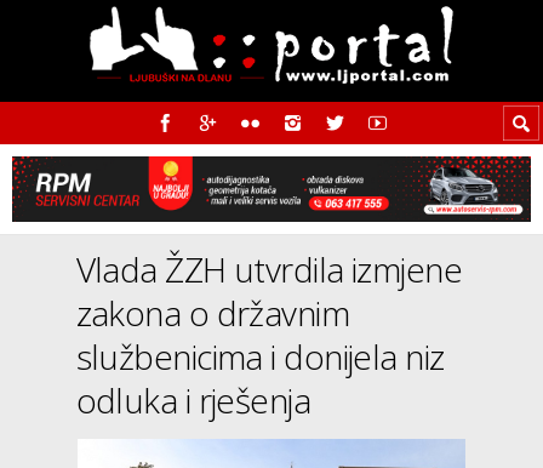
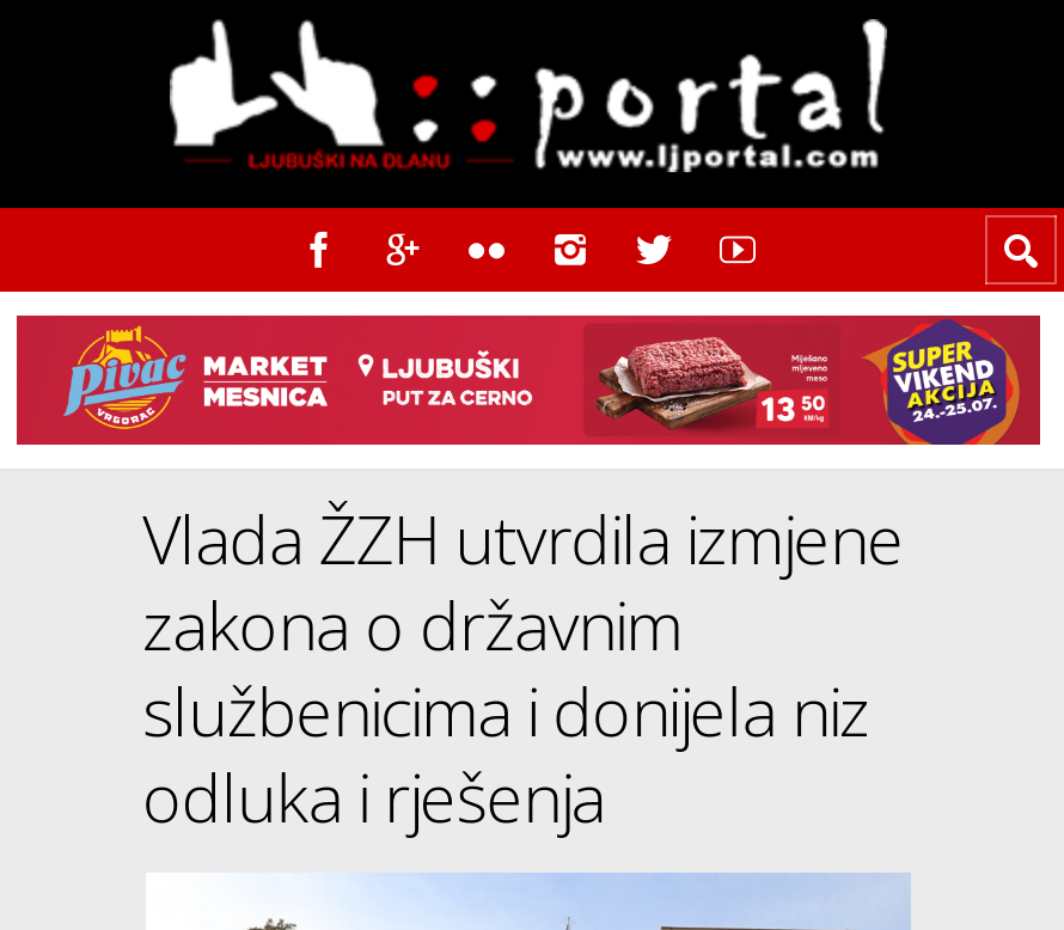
- [image]
+ [image]
